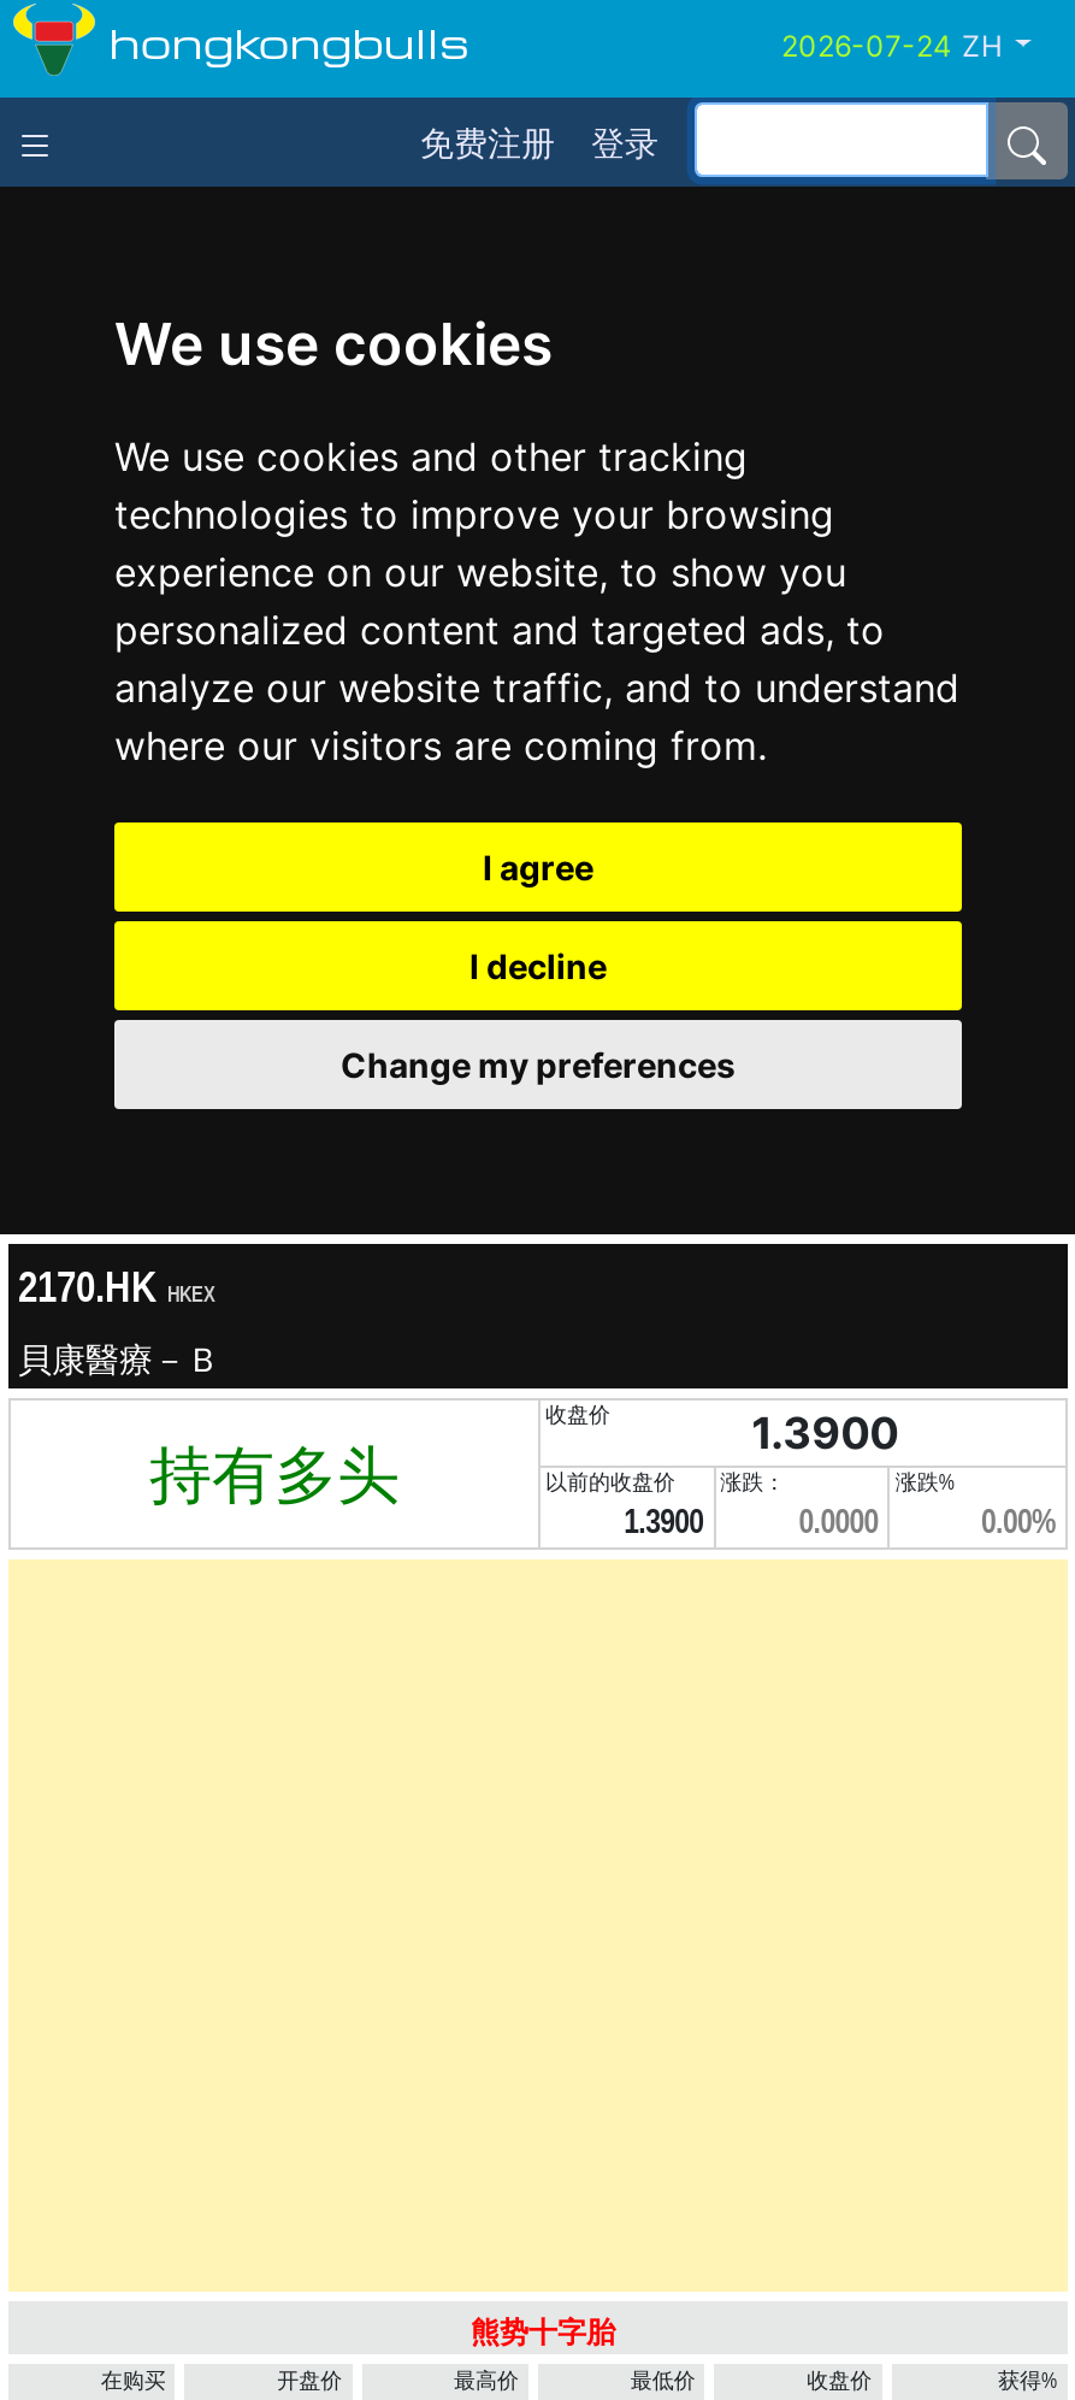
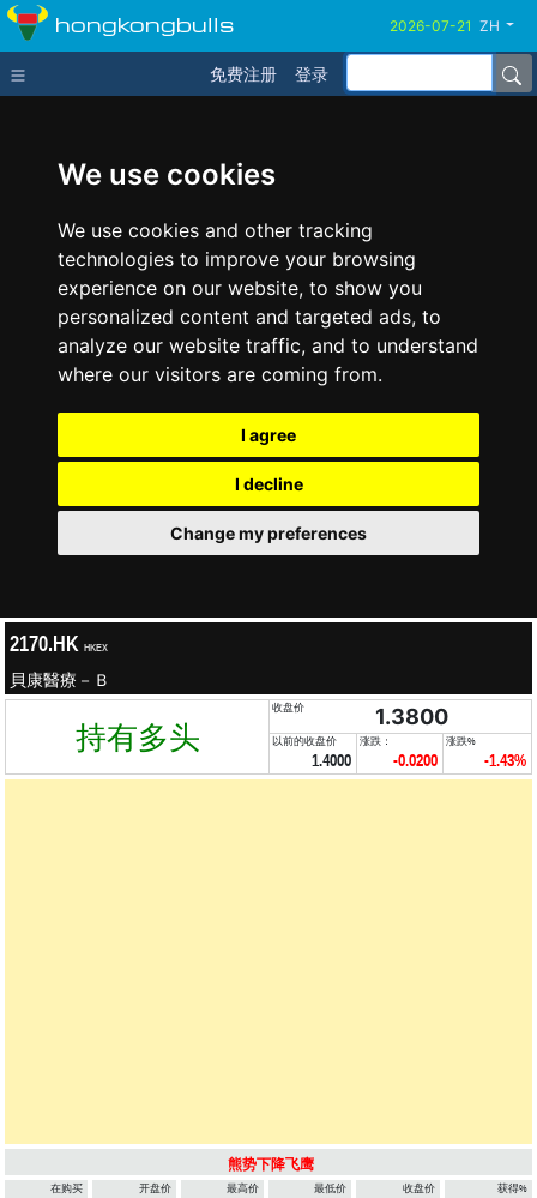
- 1.3900
+ 1.3800

- 1.3900
+ 1.4000

- 0.0000
+ -0.0200

- 0.00%
+ -1.43%

- 熊势十字胎
+ 熊势下降飞鹰
